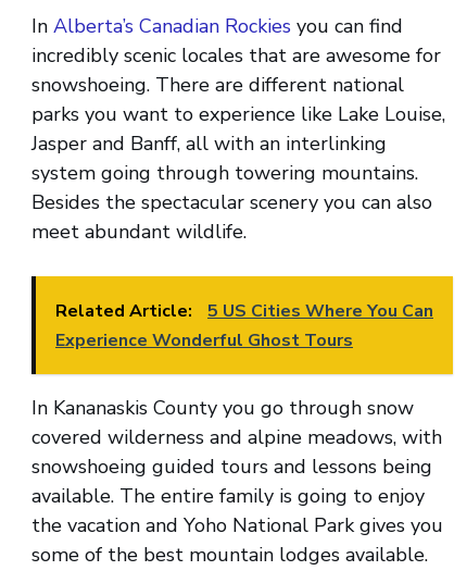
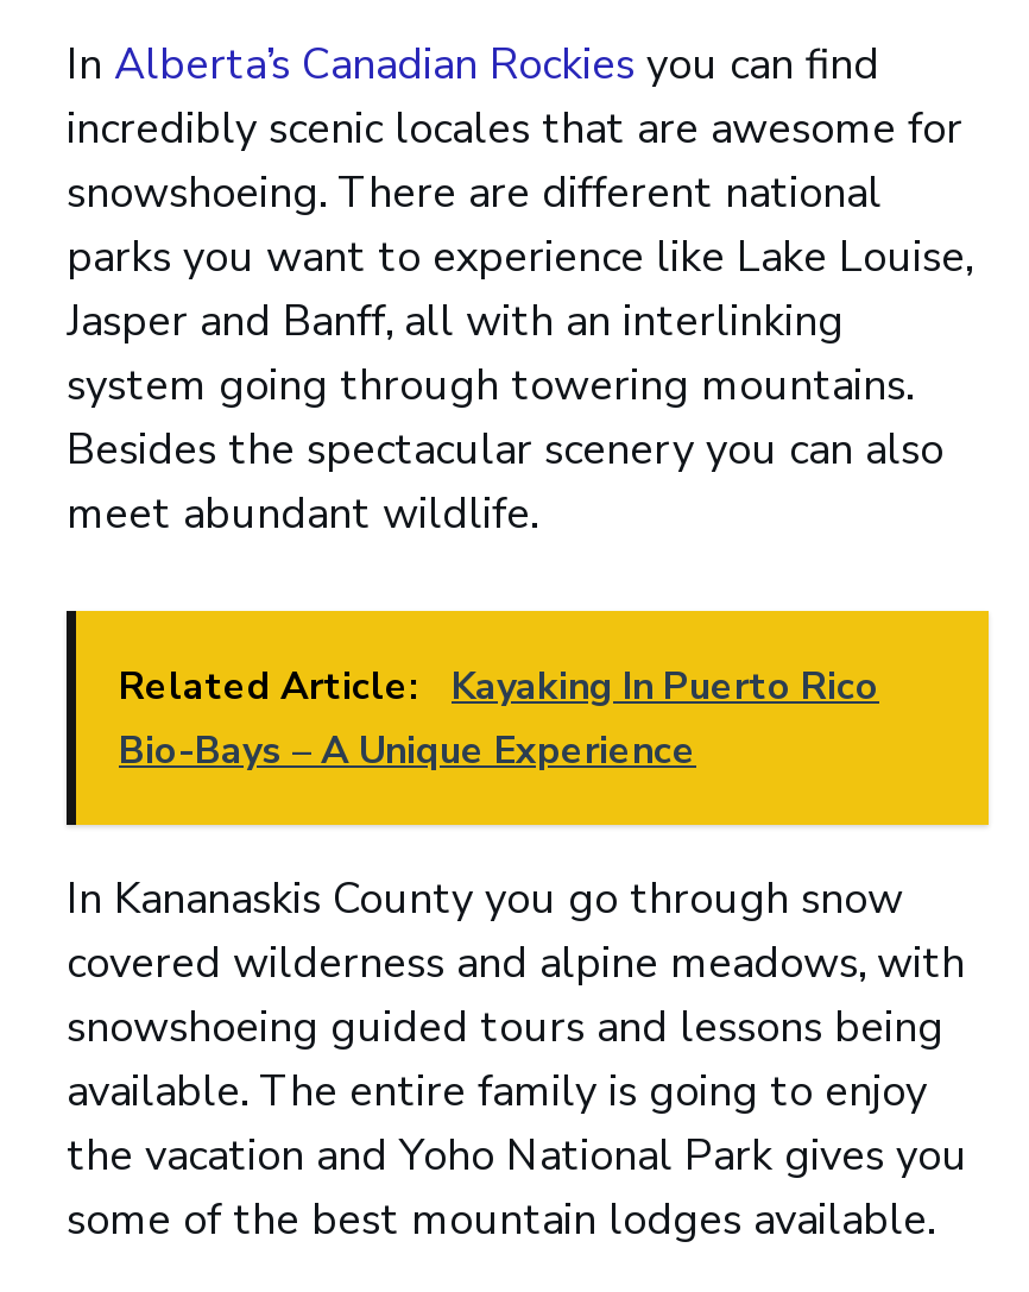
- Related Article: 5 US Cities Where You Can
- Experience Wonderful Ghost Tours
+ Related Article: Kayaking In Puerto Rico
+ Bio-Bays – A Unique Experience
